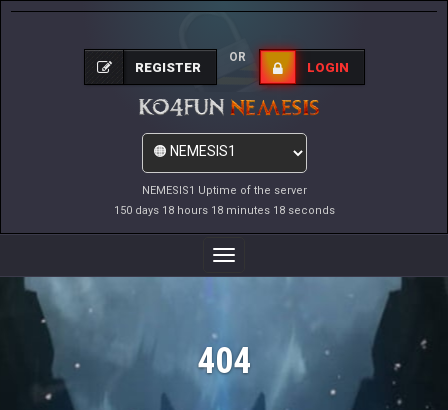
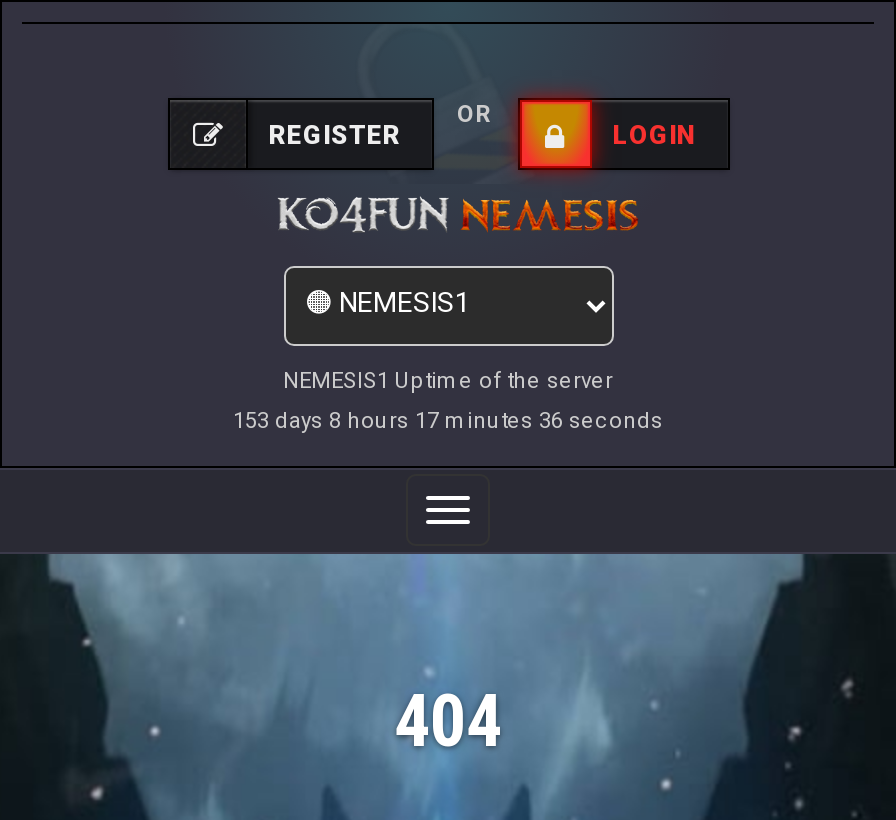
- 150 days 18 hours 18 minutes 18 seconds
+ 153 days 8 hours 17 minutes 36 seconds
